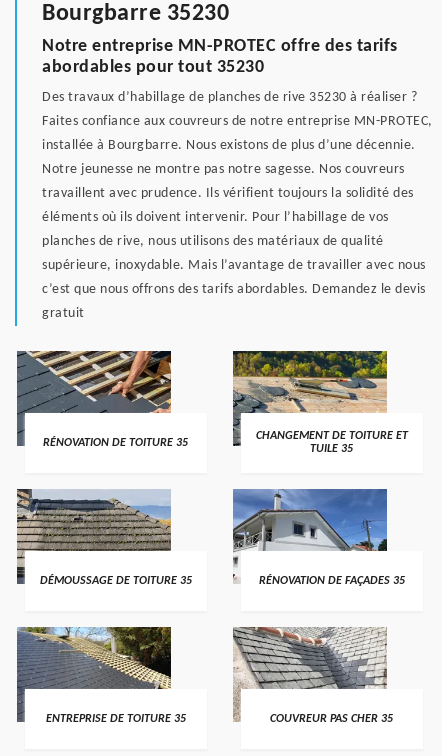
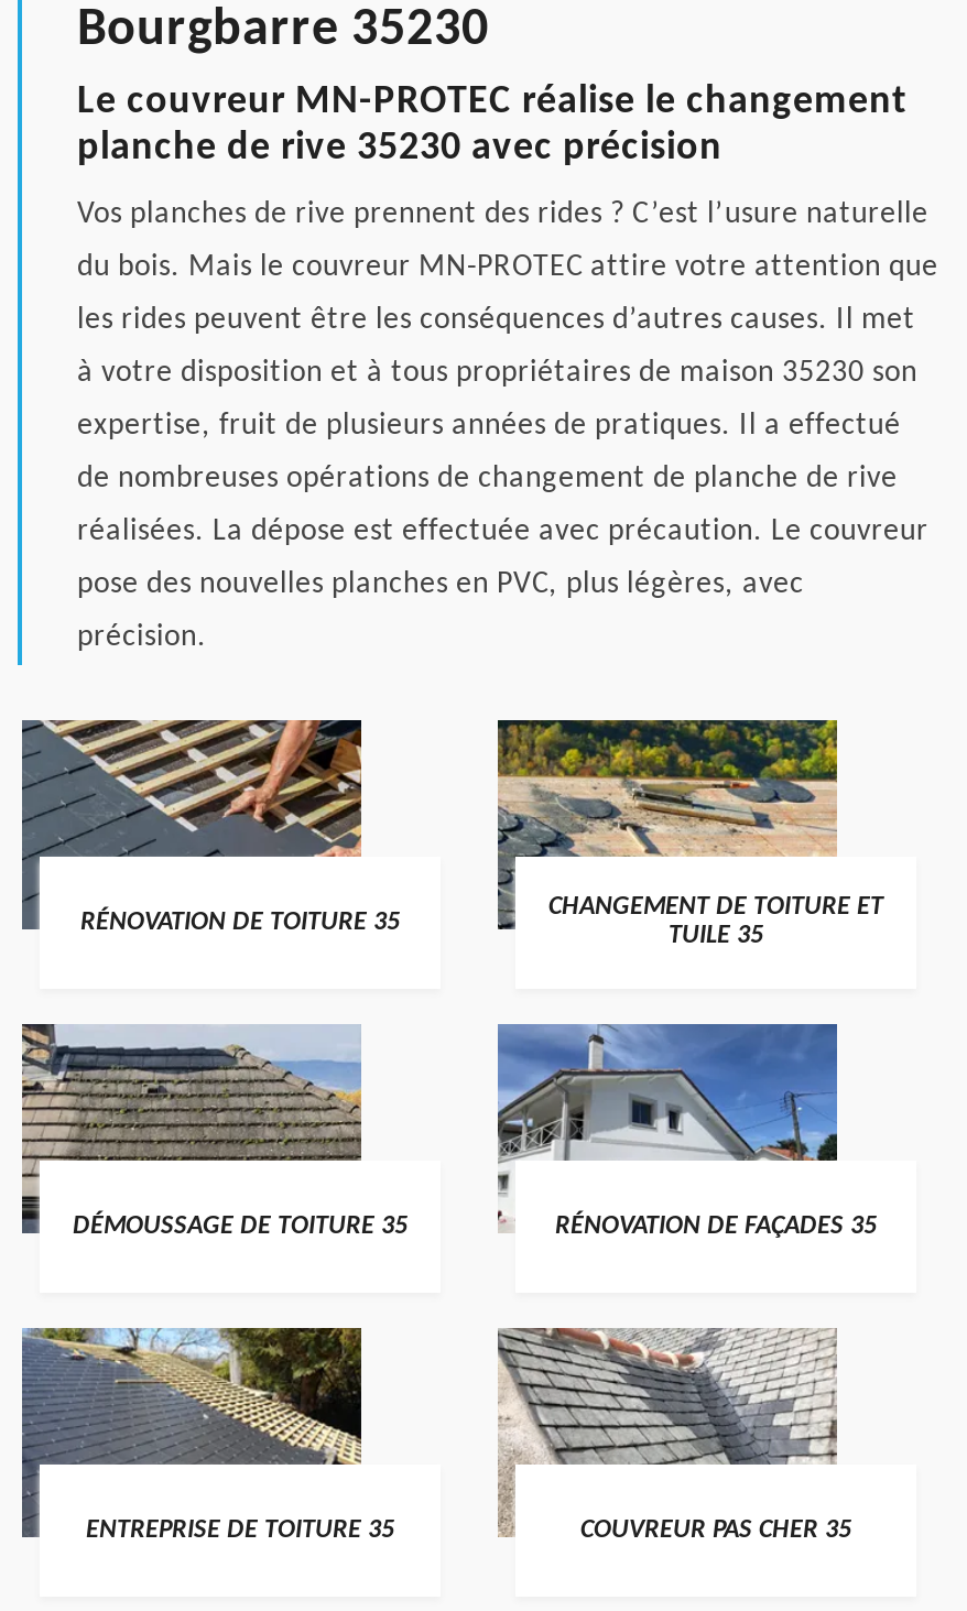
- Notre entreprise MN-PROTEC offre des tarifs
- abordables pour tout 35230
- Des travaux d’habillage de planches de rive 35230 à réaliser ?
- Faites confiance aux couvreurs de notre entreprise MN-PROTEC,
- installée à Bourgbarre. Nous existons de plus d’une décennie.
- Notre jeunesse ne montre pas notre sagesse. Nos couvreurs
- travaillent avec prudence. Ils vérifient toujours la solidité des
- éléments où ils doivent intervenir. Pour l’habillage de vos
- planches de rive, nous utilisons des matériaux de qualité
- supérieure, inoxydable. Mais l’avantage de travailler avec nous
- c’est que nous offrons des tarifs abordables. Demandez le devis
- gratuit
+ Le couvreur MN-PROTEC réalise le changement
+ planche de rive 35230 avec précision
+ Vos planches de rive prennent des rides ? C’est l’usure naturelle
+ du bois. Mais le couvreur MN-PROTEC attire votre attention que
+ les rides peuvent être les conséquences d’autres causes. Il met
+ à votre disposition et à tous propriétaires de maison 35230 son
+ expertise, fruit de plusieurs années de pratiques. Il a effectué
+ de nombreuses opérations de changement de planche de rive
+ réalisées. La dépose est effectuée avec précaution. Le couvreur
+ pose des nouvelles planches en PVC, plus légères, avec
+ précision.
